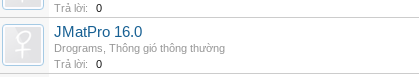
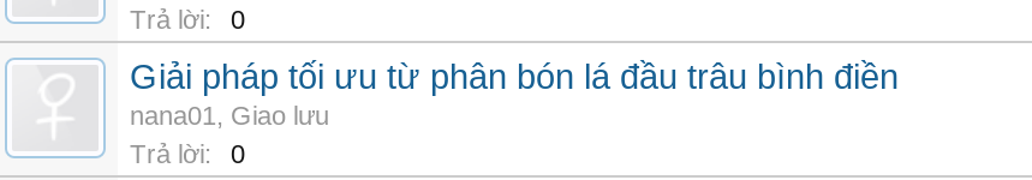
- JMatPro 16.0
- Drograms, Thông gió thông thường
+ Giải pháp tối ưu từ phân bón lá đầu trâu bình điền
+ nana01, Giao lưu
